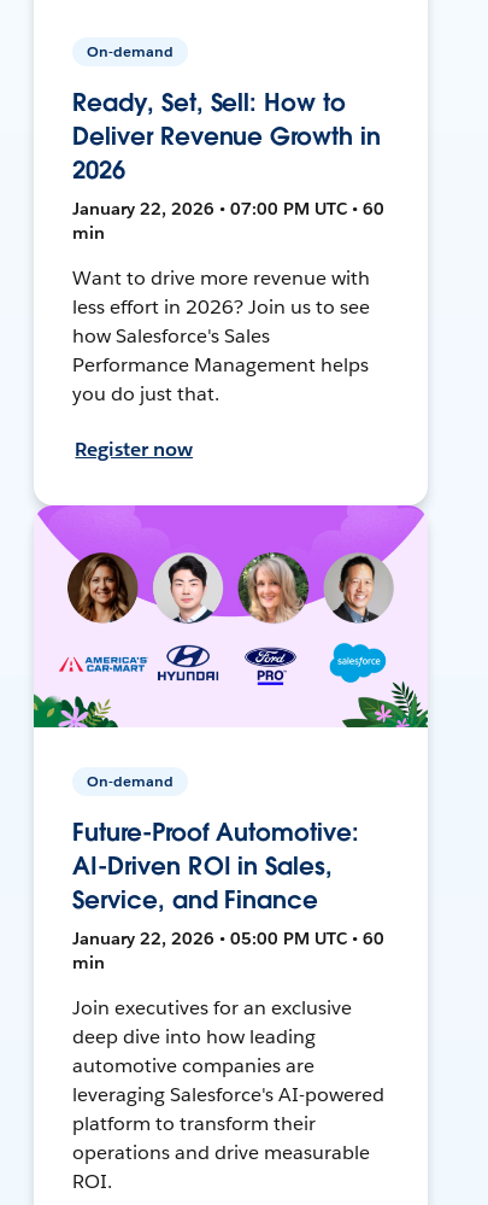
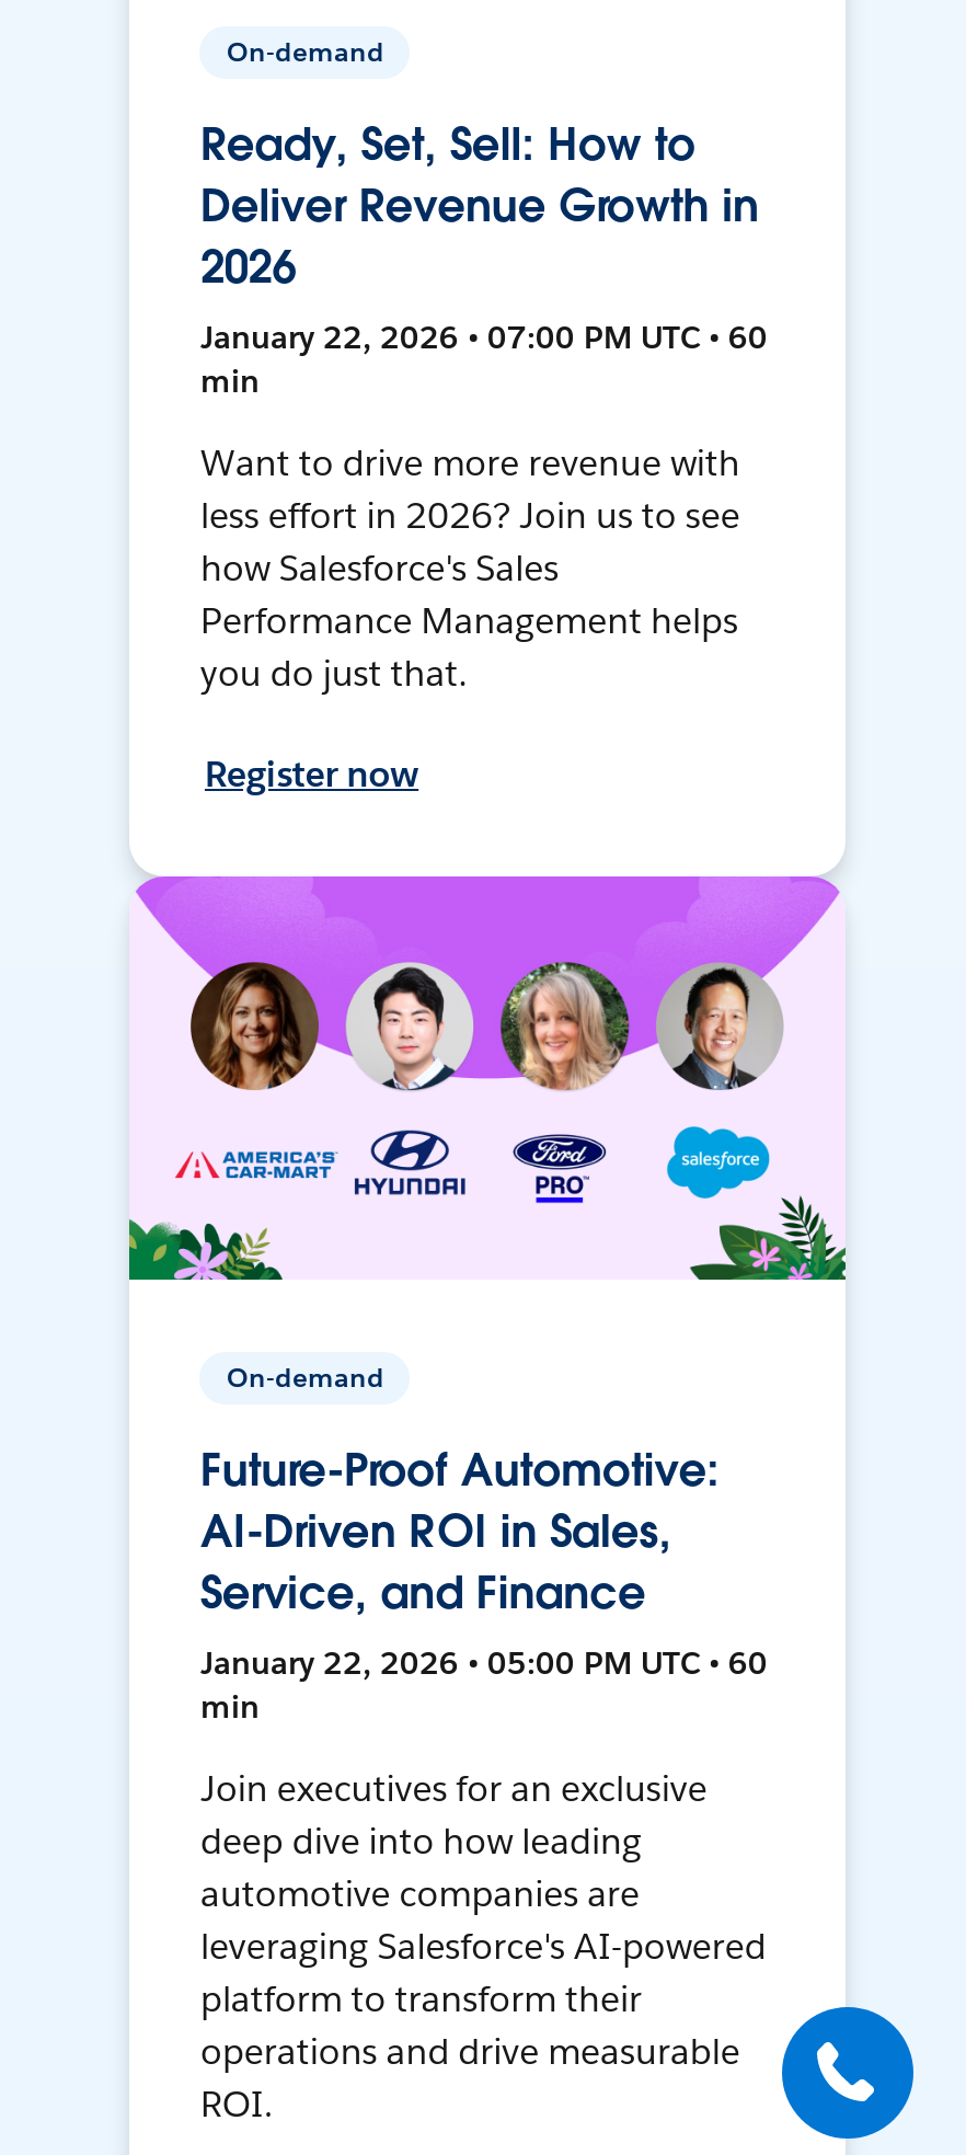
+ [image]
